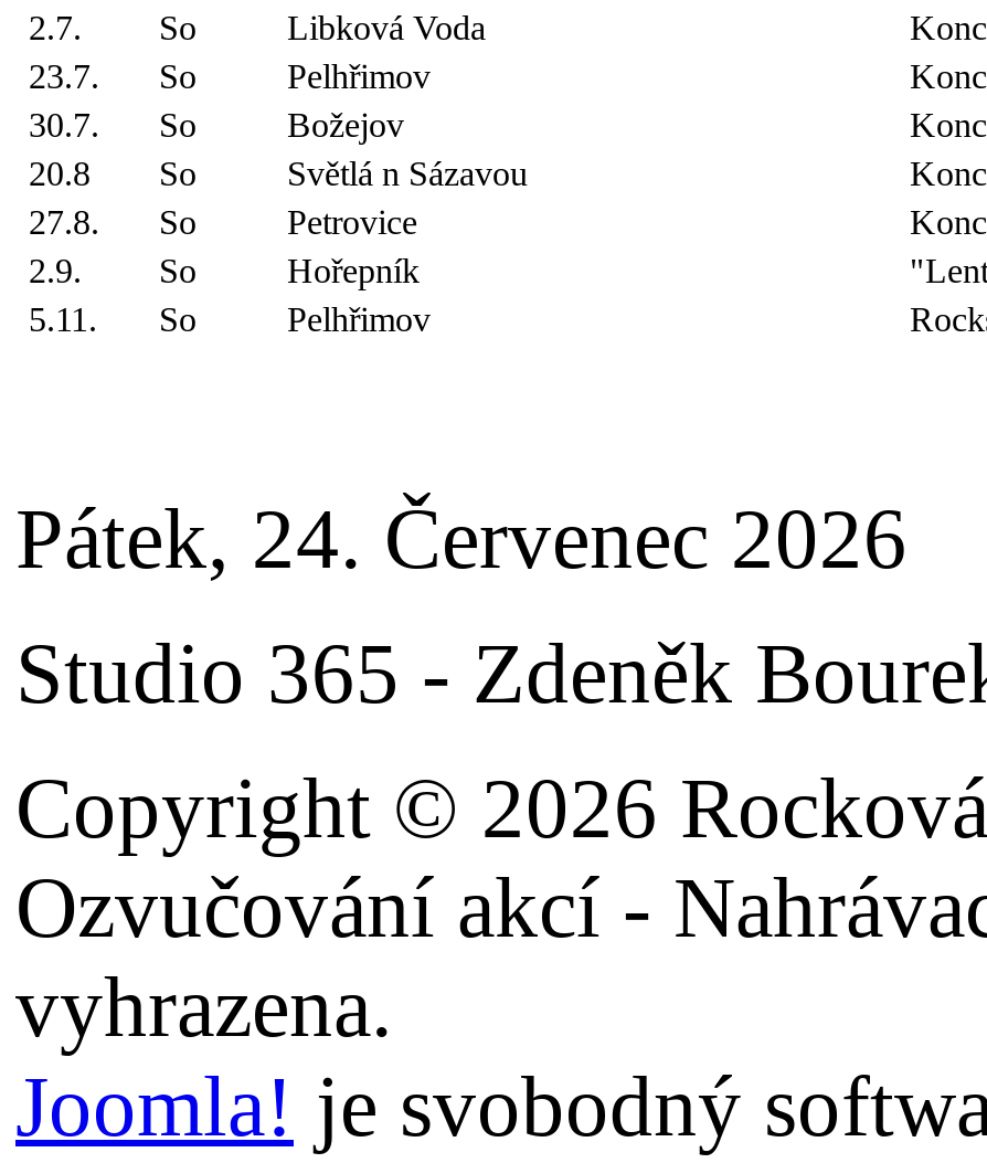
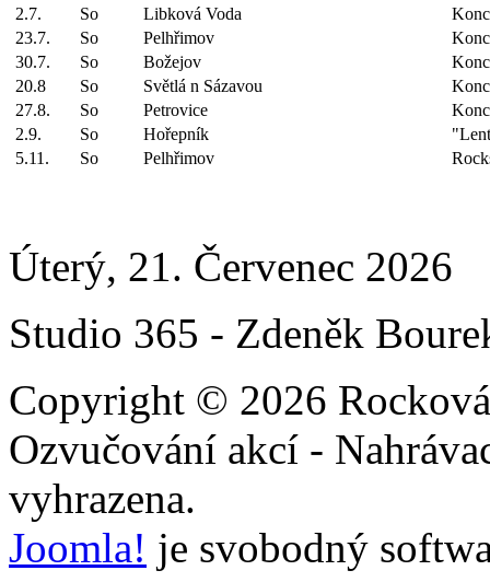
- Pátek, 24. Červenec 2026
+ Úterý, 21. Červenec 2026
